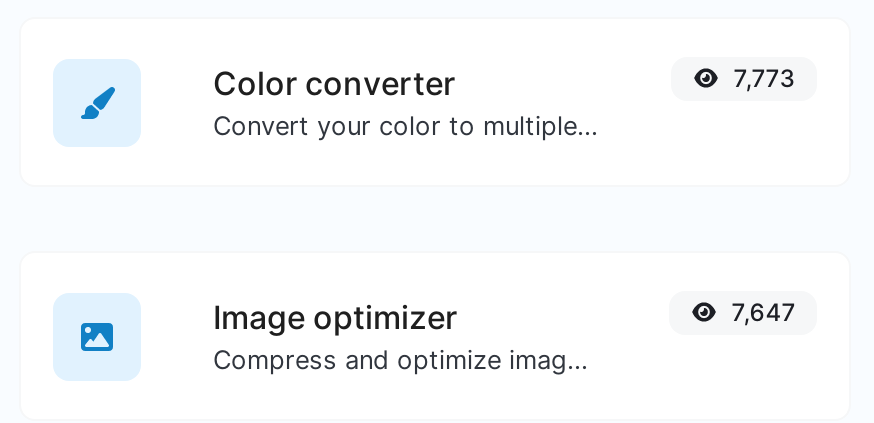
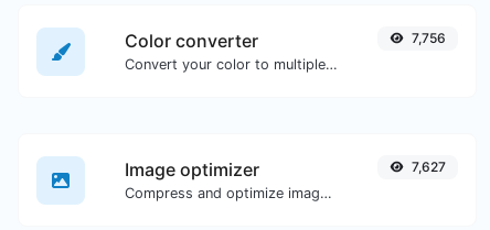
- 7,773
+ 7,756

- 7,647
+ 7,627
